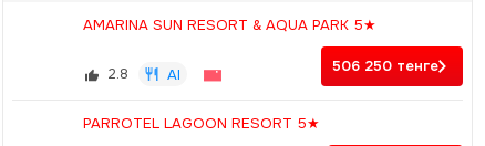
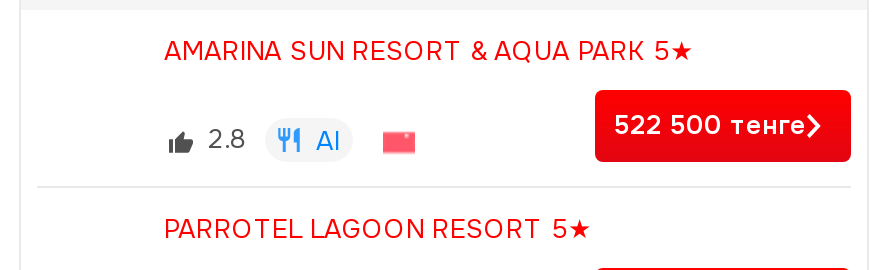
- 506 250 тенге
+ 522 500 тенге
